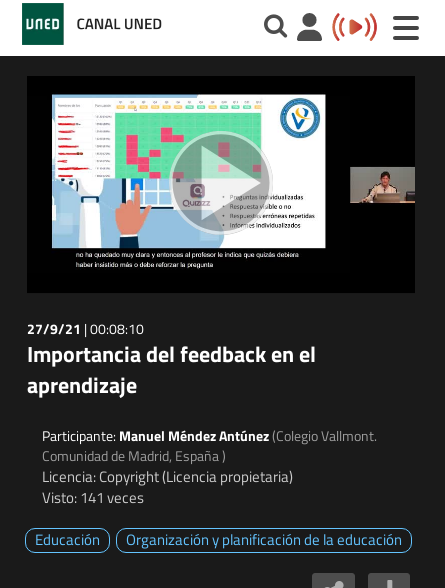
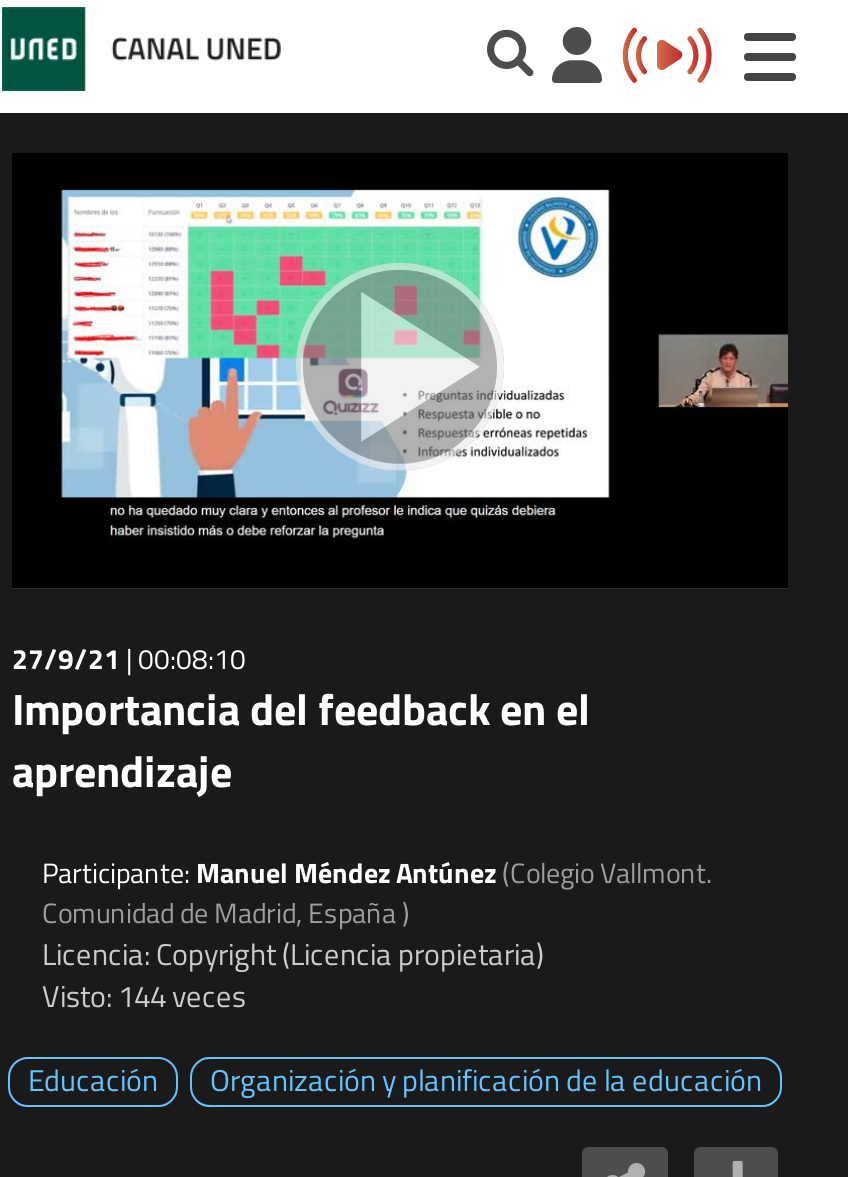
- Visto: 141 veces
+ Visto: 144 veces
